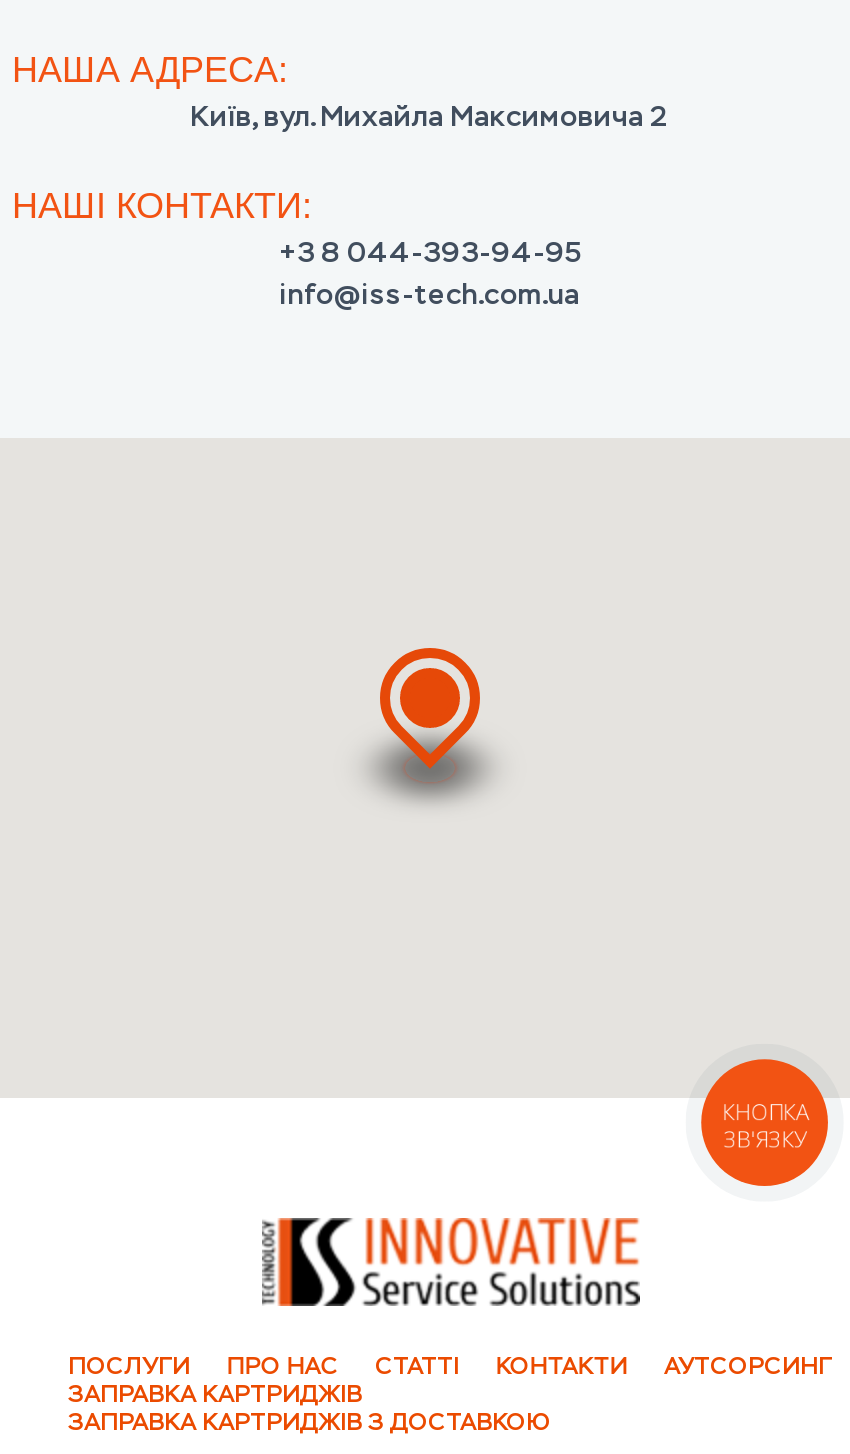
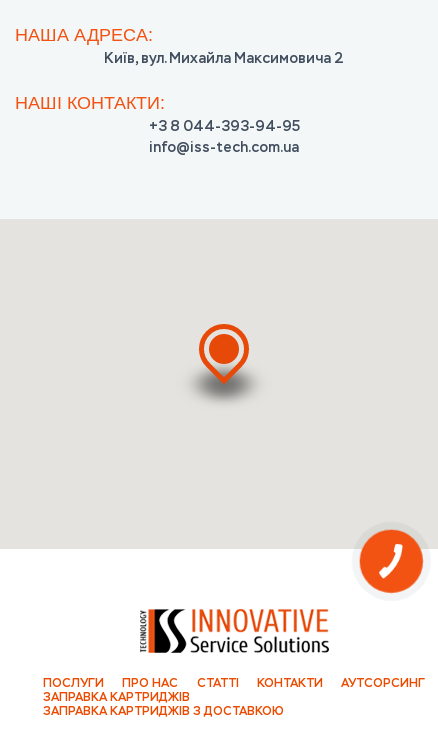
- КНОПКА
- ЗВ'ЯЗКУ
